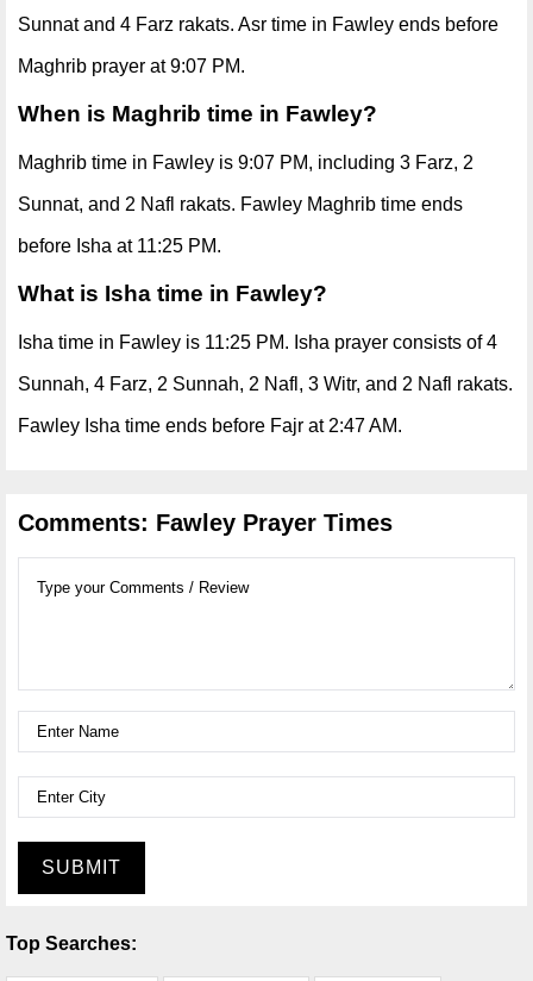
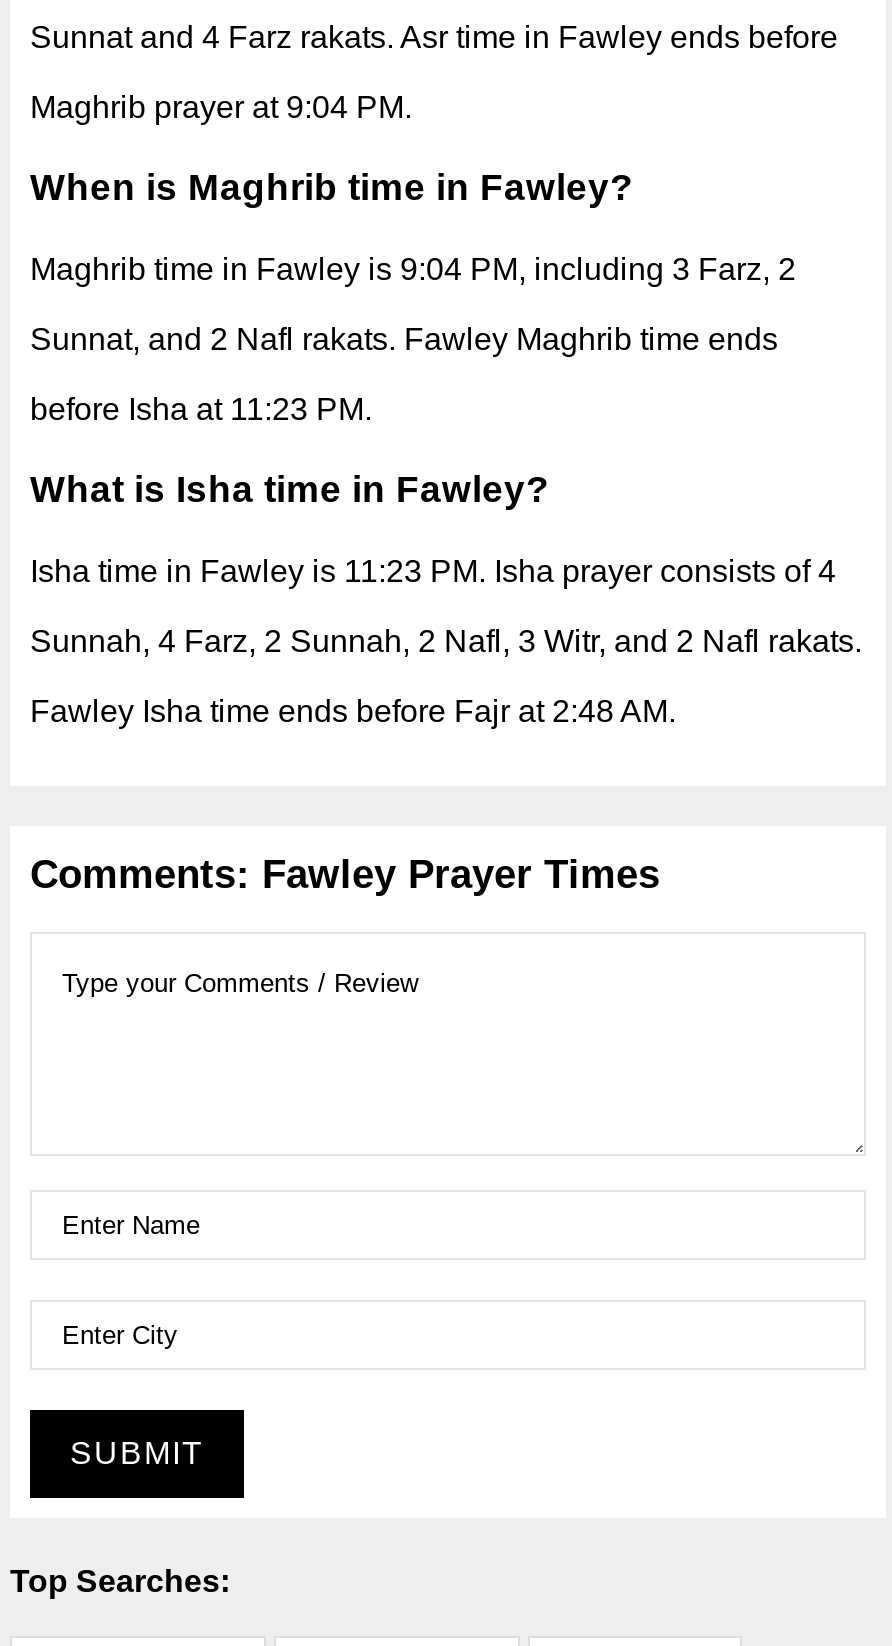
- Maghrib prayer at 9:07 PM.
+ Maghrib prayer at 9:04 PM.

- Maghrib time in Fawley is 9:07 PM, including 3 Farz, 2
+ Maghrib time in Fawley is 9:04 PM, including 3 Farz, 2

- before Isha at 11:25 PM.
+ before Isha at 11:23 PM.

- Isha time in Fawley is 11:25 PM. Isha prayer consists of 4
+ Isha time in Fawley is 11:23 PM. Isha prayer consists of 4

- Fawley Isha time ends before Fajr at 2:47 AM.
+ Fawley Isha time ends before Fajr at 2:48 AM.
